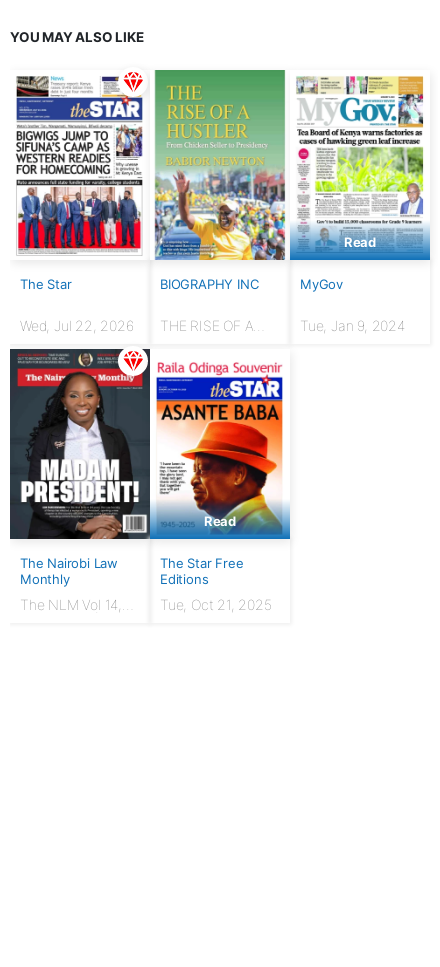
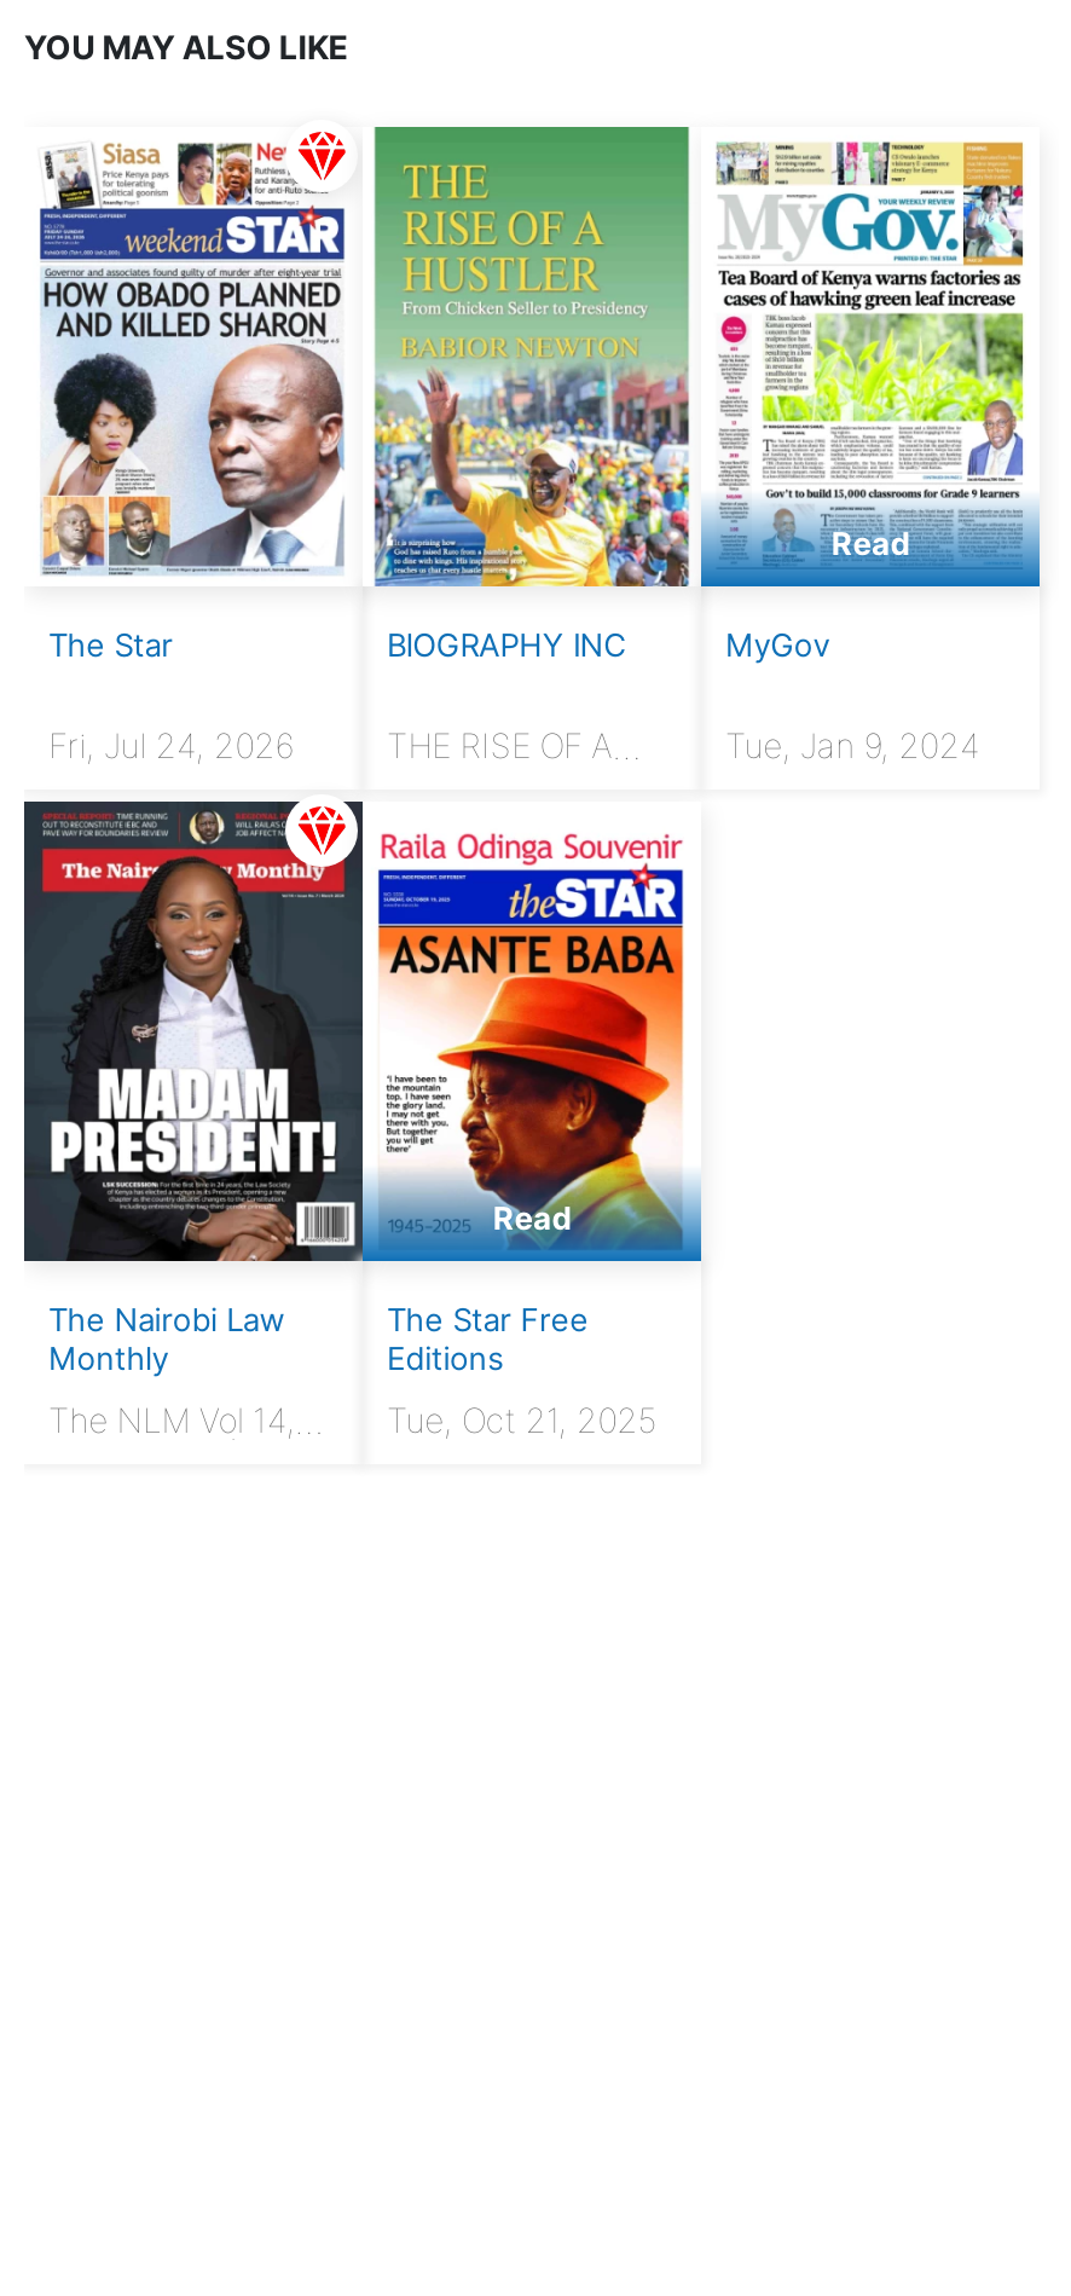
- [image]
+ [image]

- Wed, Jul 22, 2026
+ Fri, Jul 24, 2026
